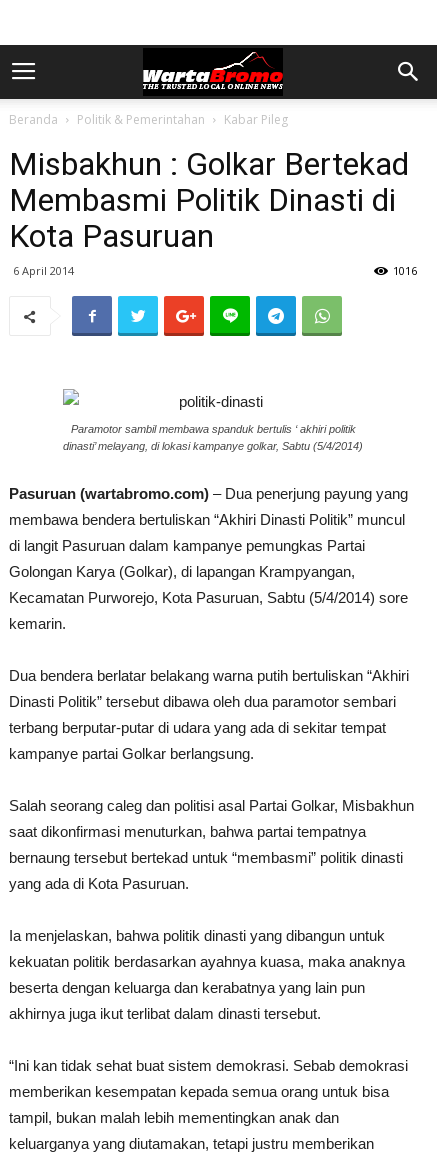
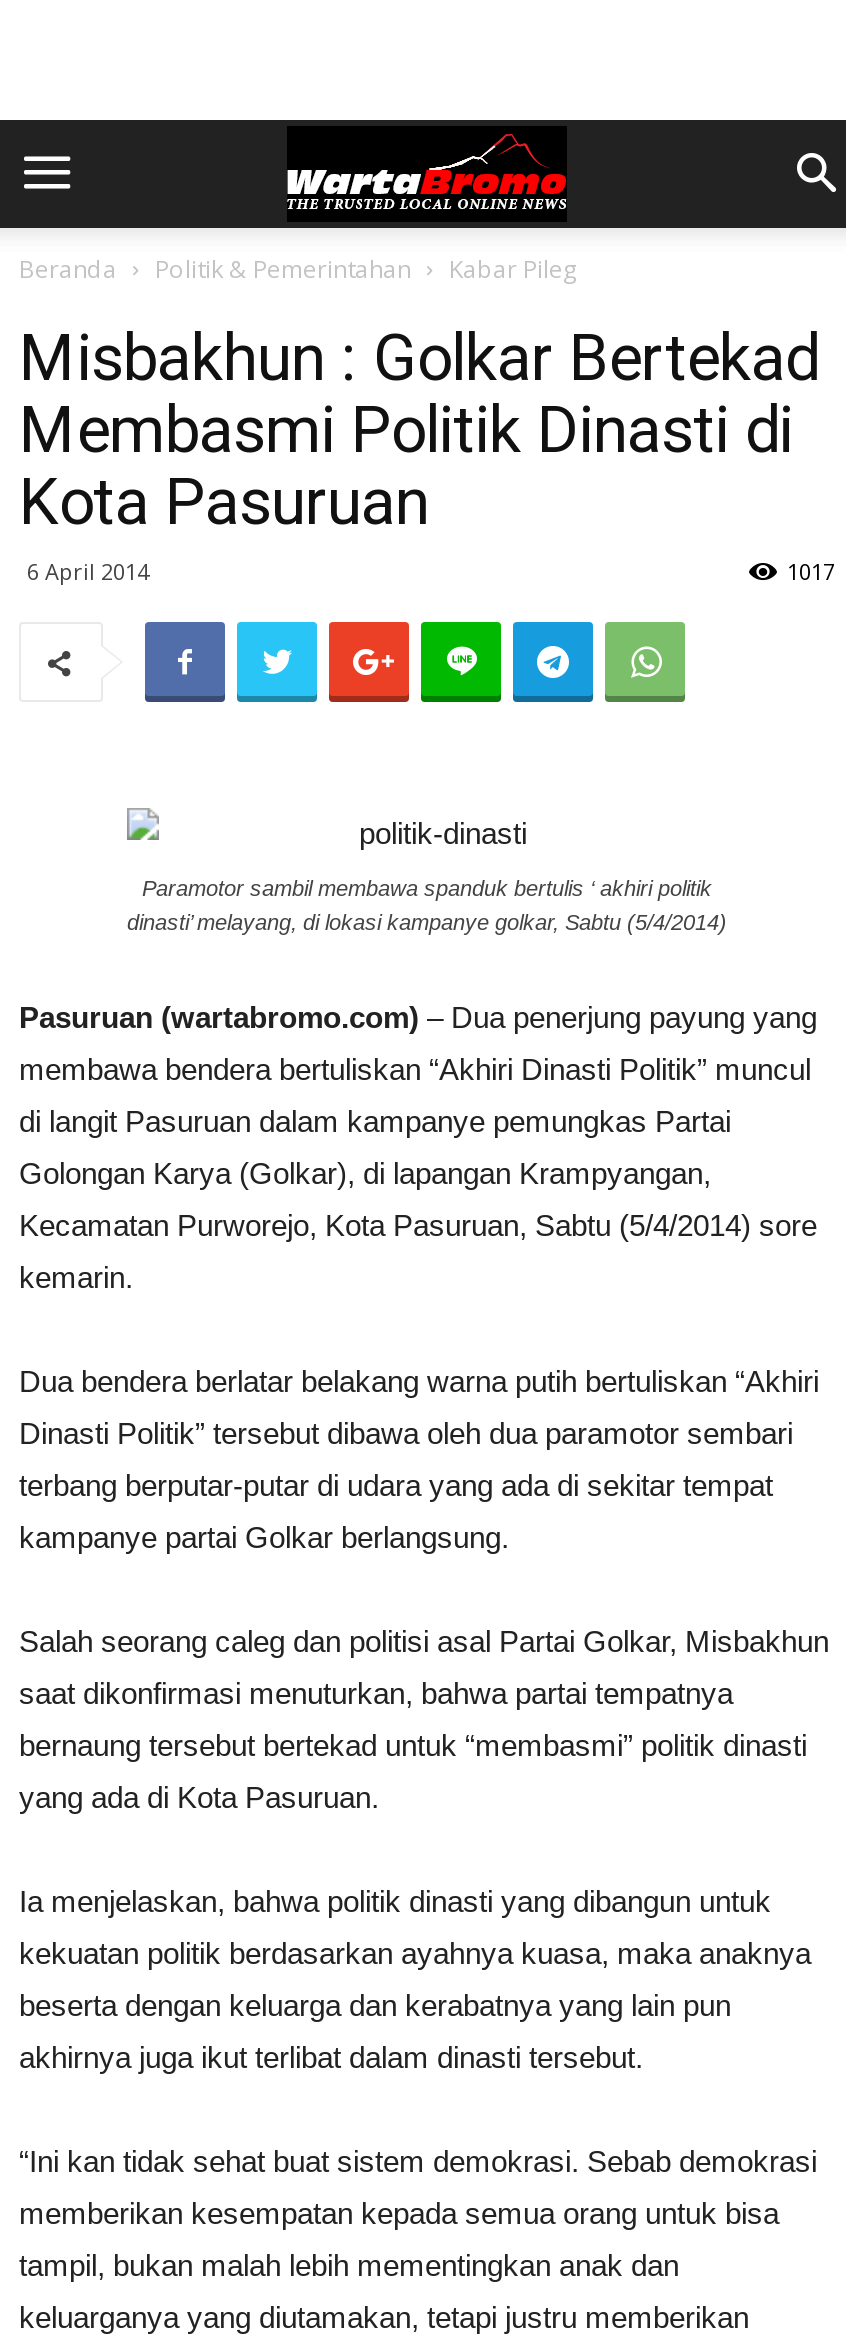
- 1016
+ 1017
